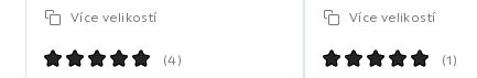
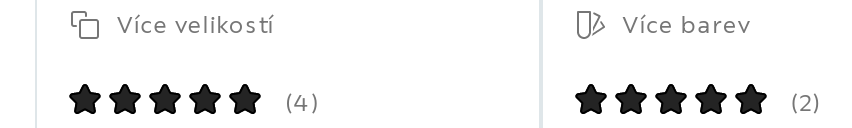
- Více velikostí
+ Více barev

- (1)
+ (2)
